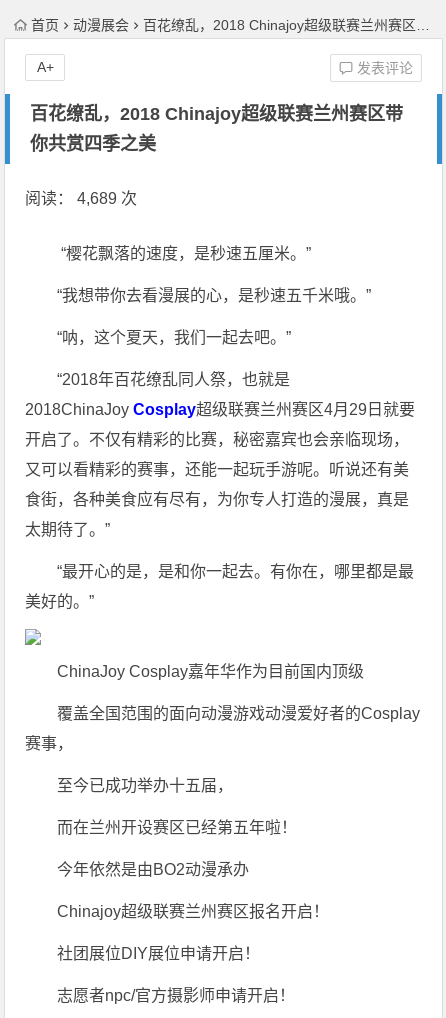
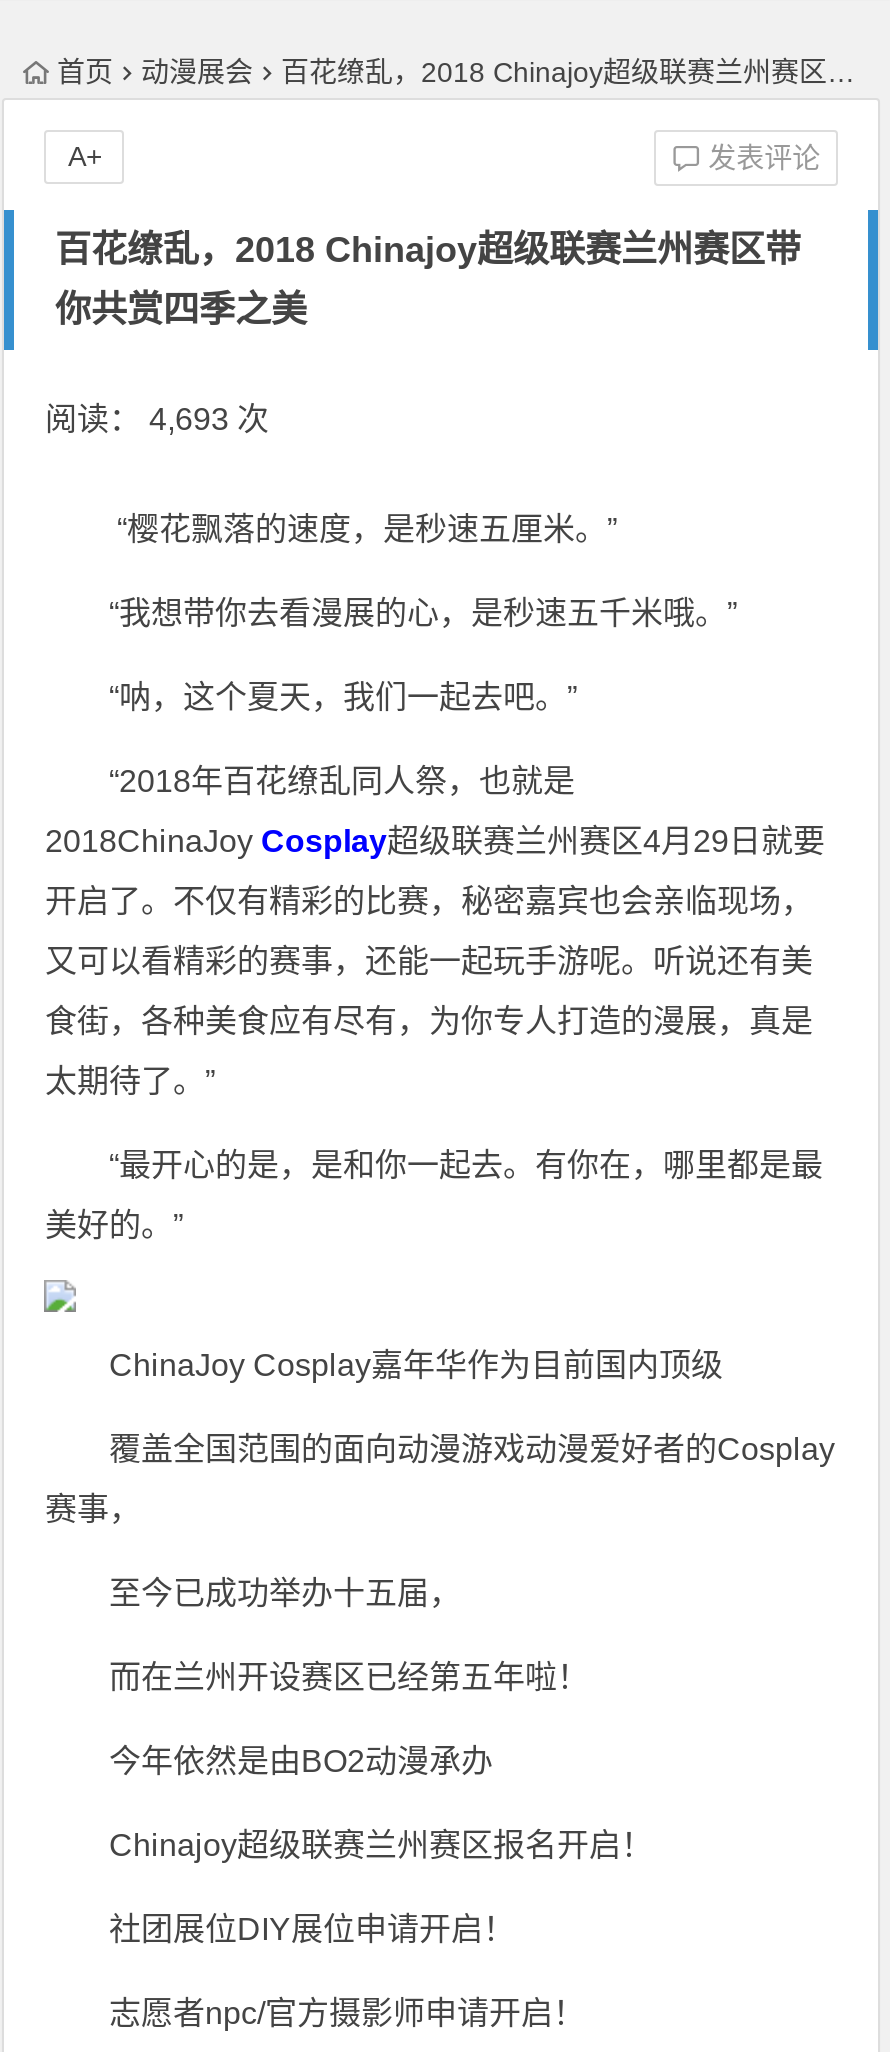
- 阅读： 4,689 次
+ 阅读： 4,693 次
